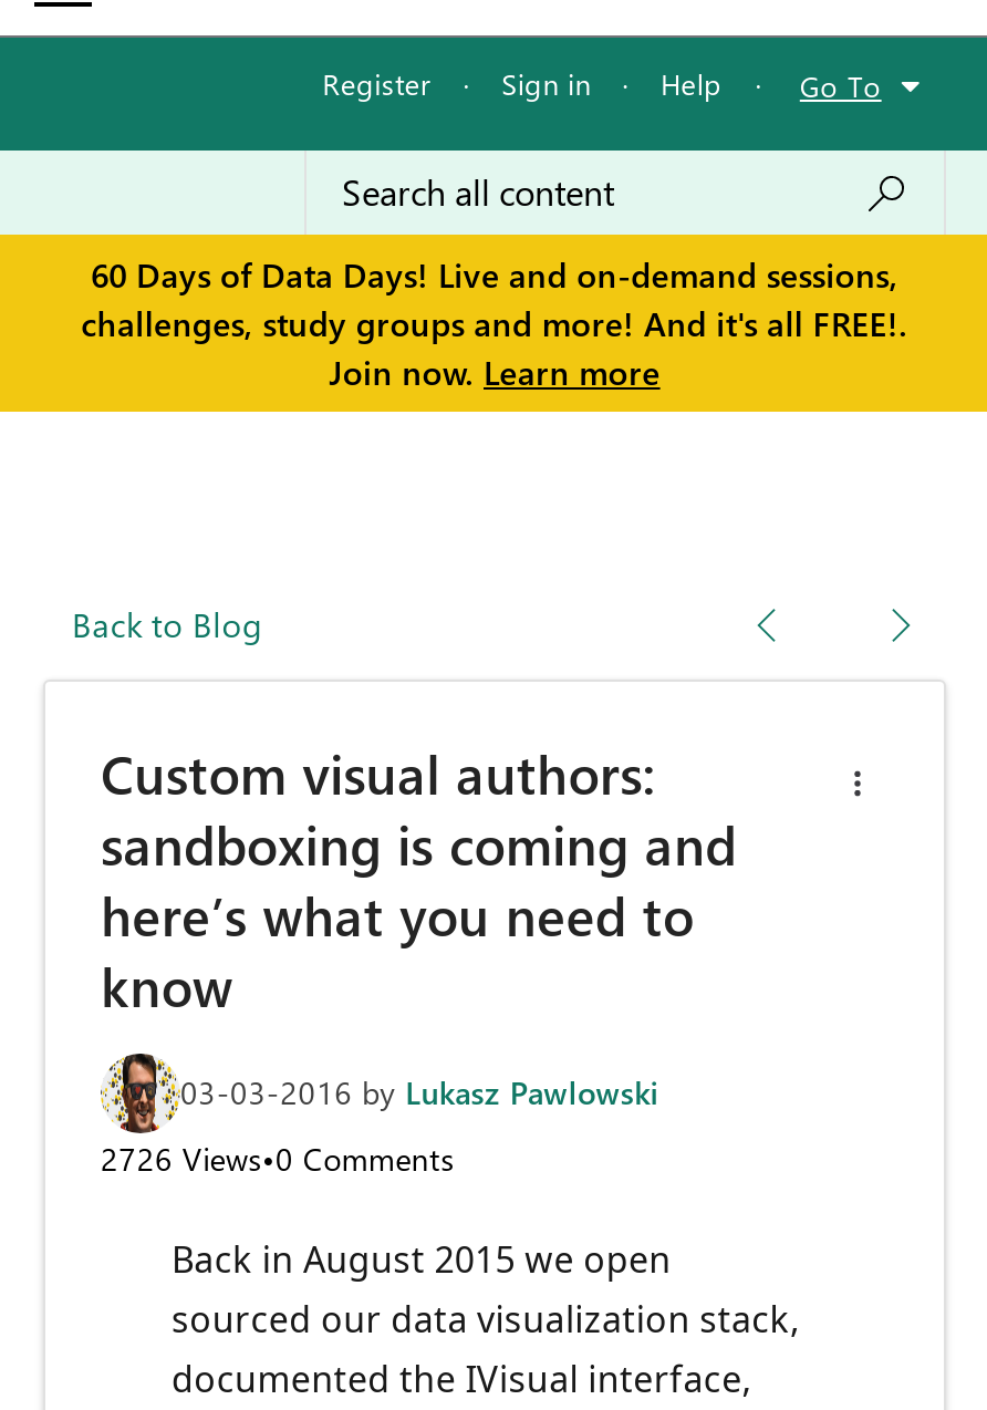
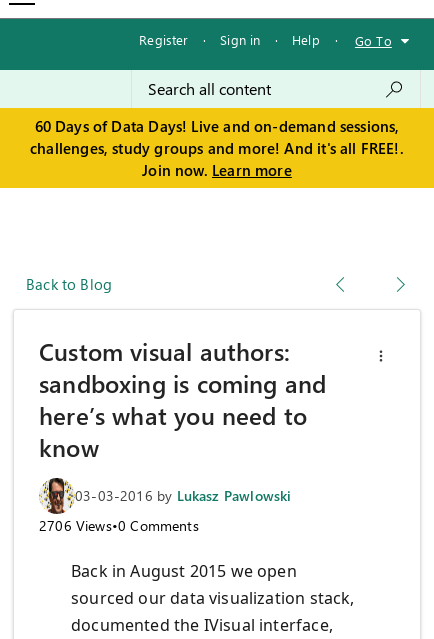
- 2726 Views•0 Comments
+ 2706 Views•0 Comments
